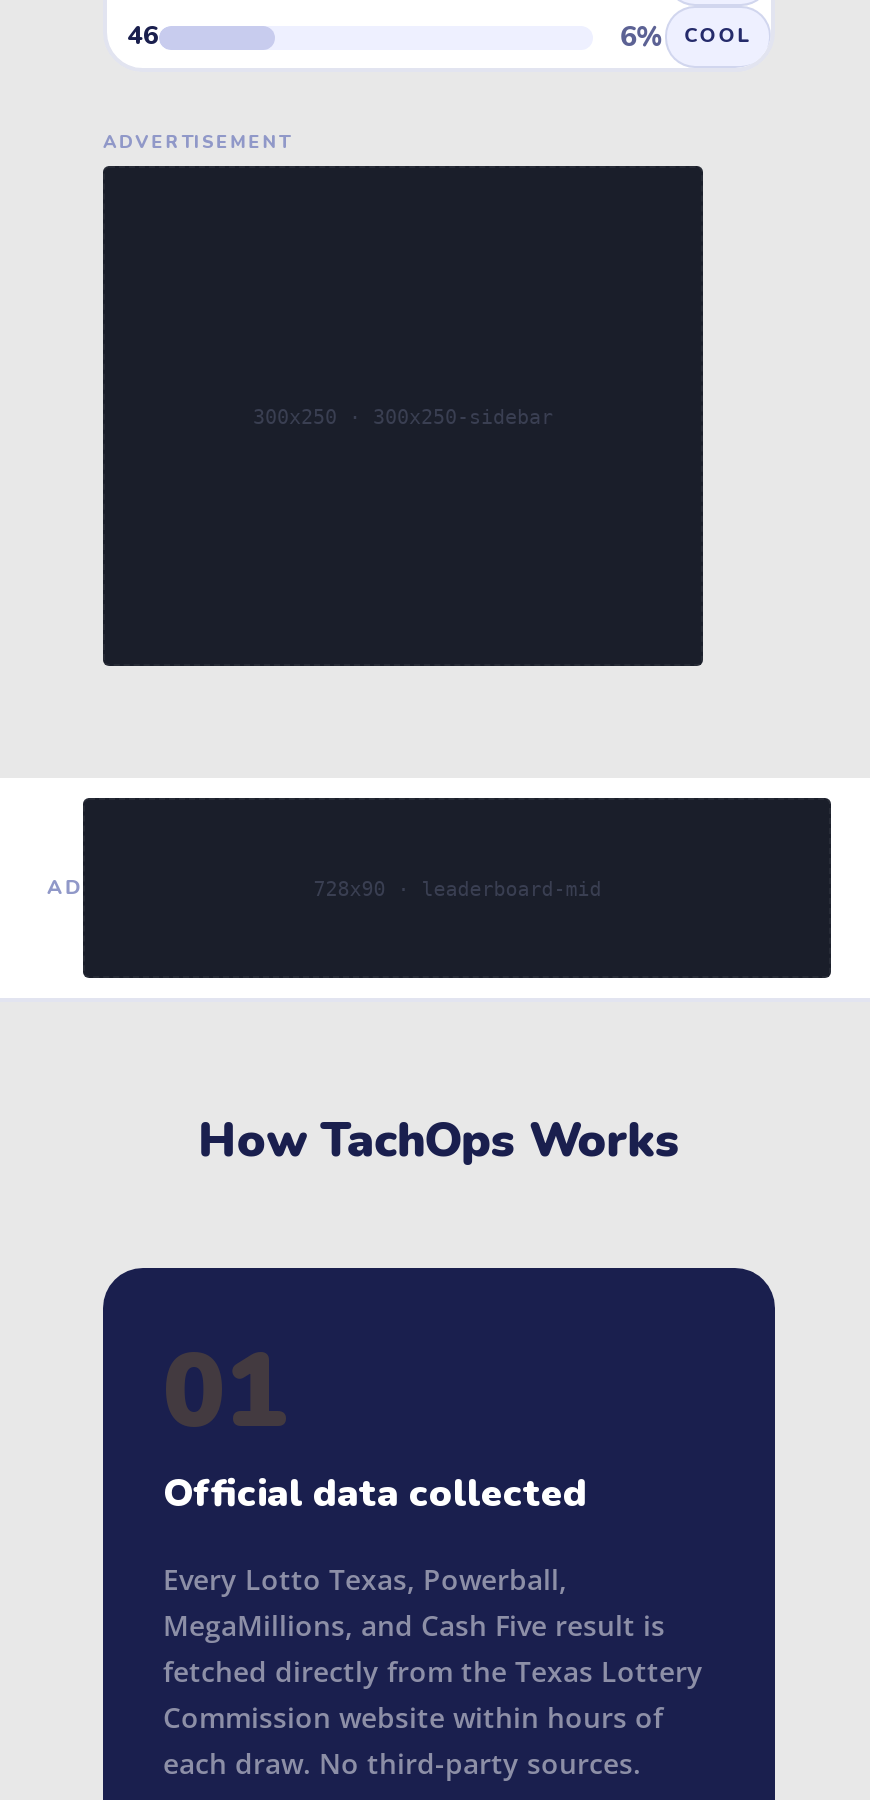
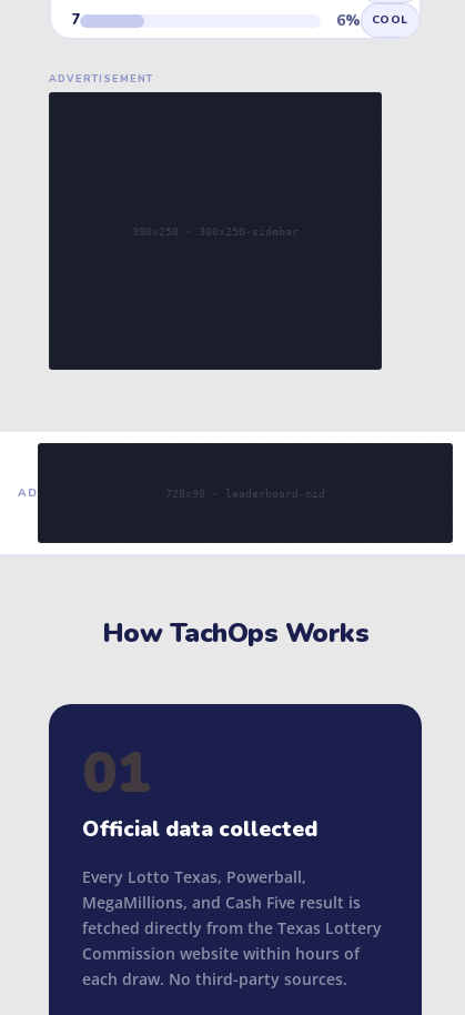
- 46
+ 7
